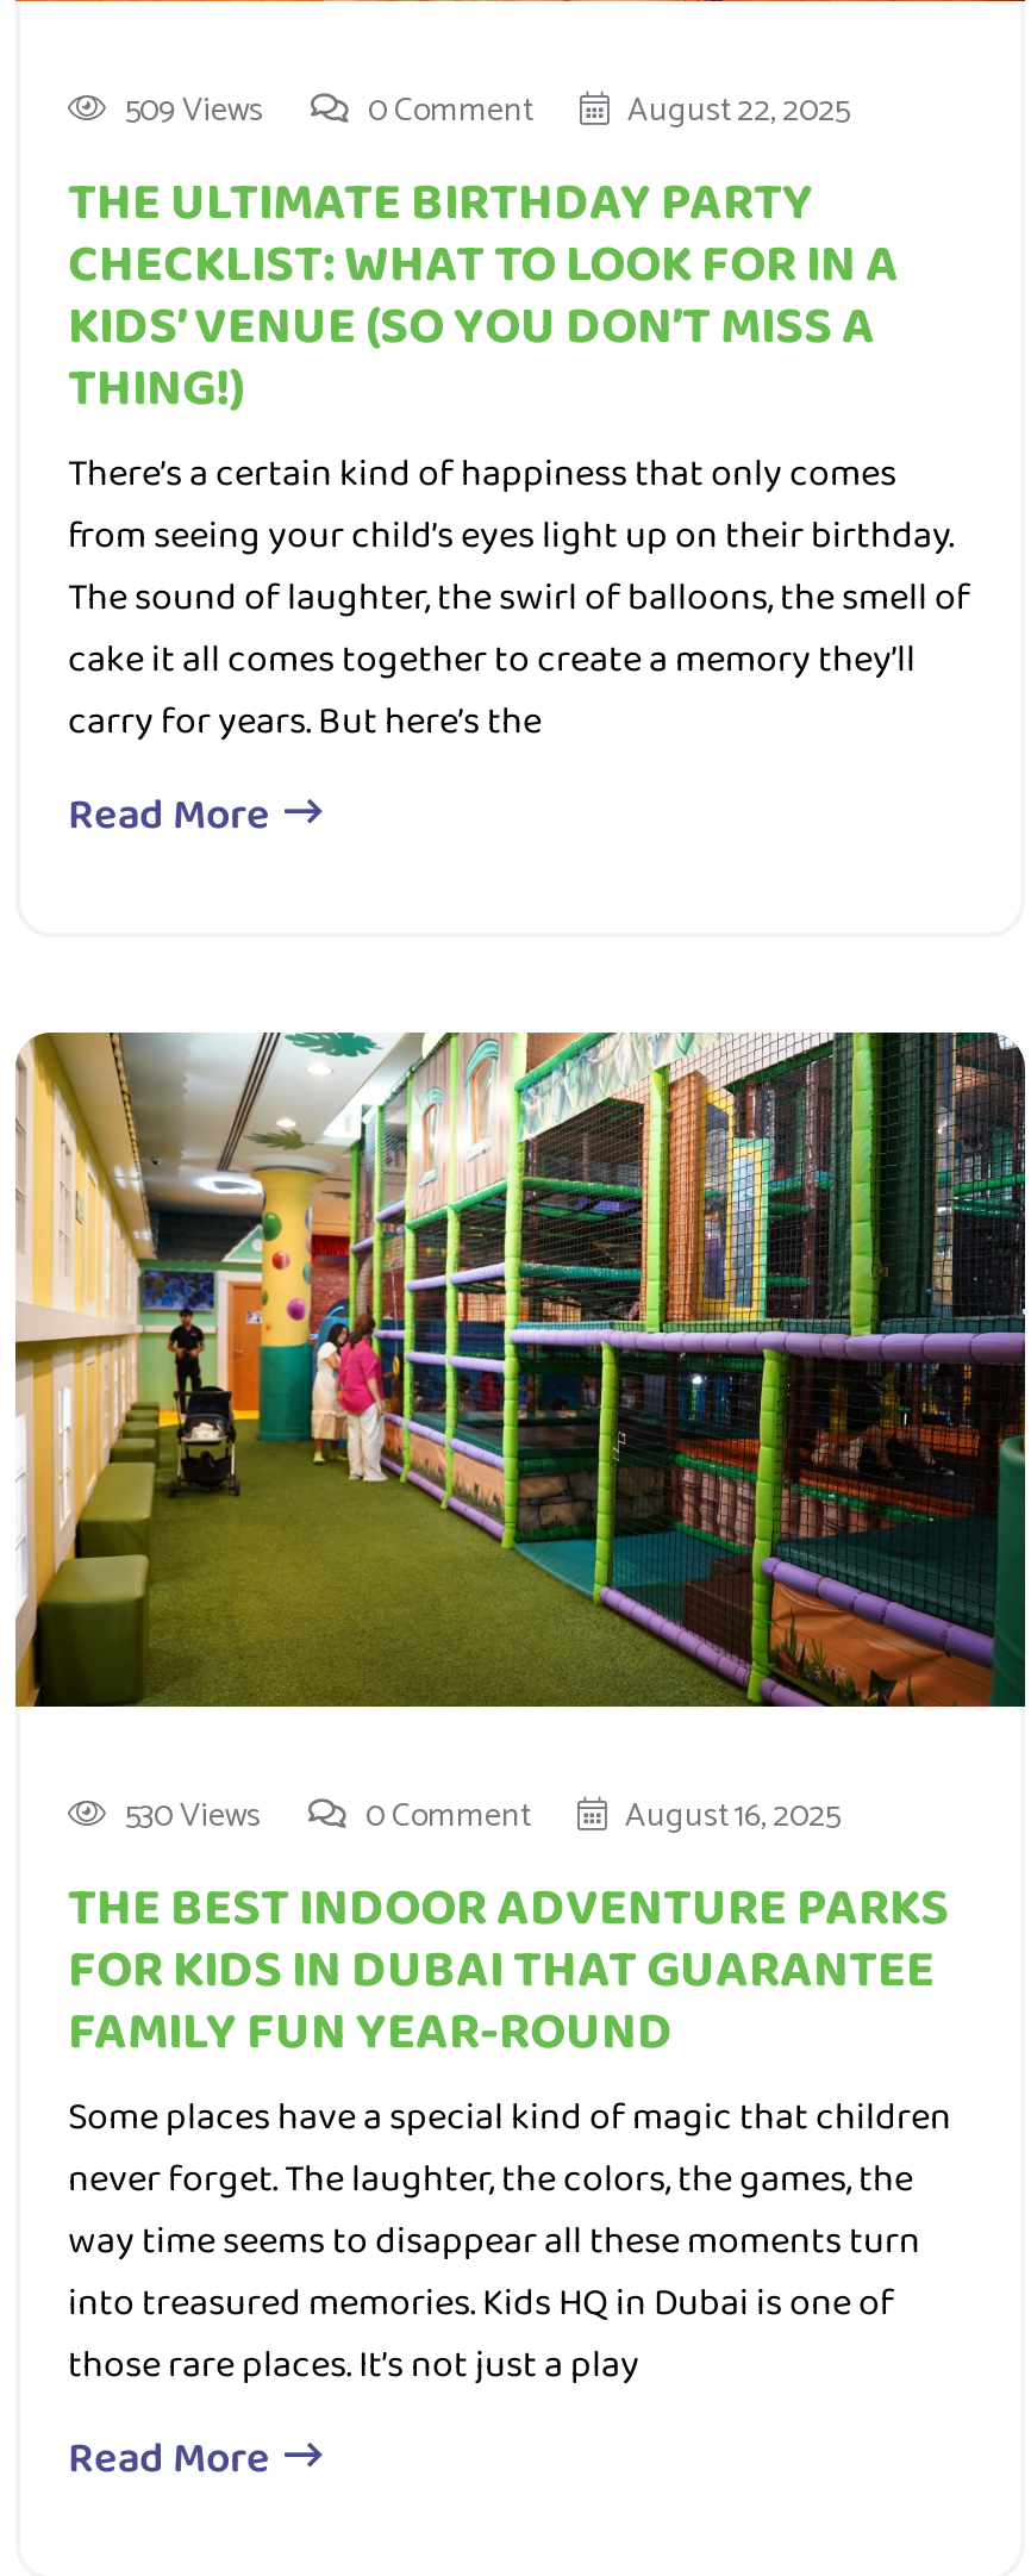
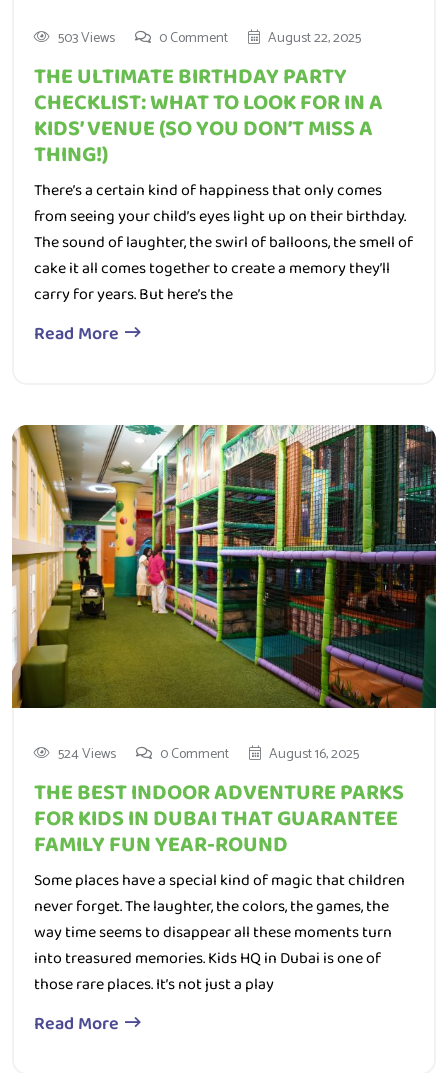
- 509 Views
+ 503 Views

- 530 Views
+ 524 Views
